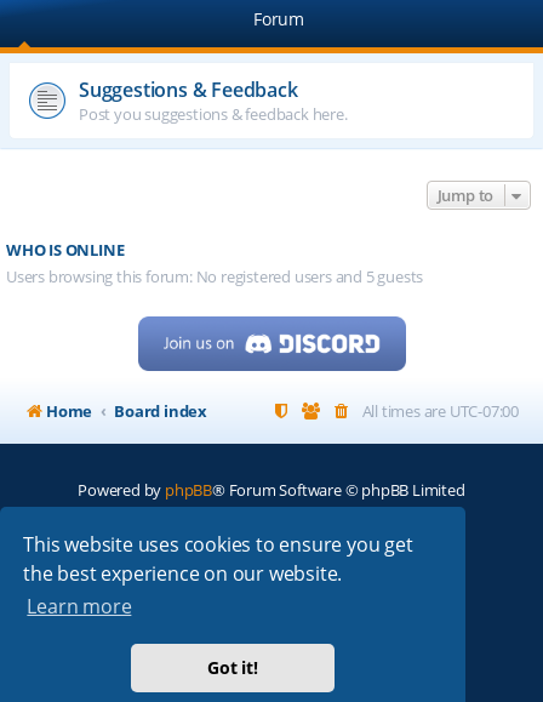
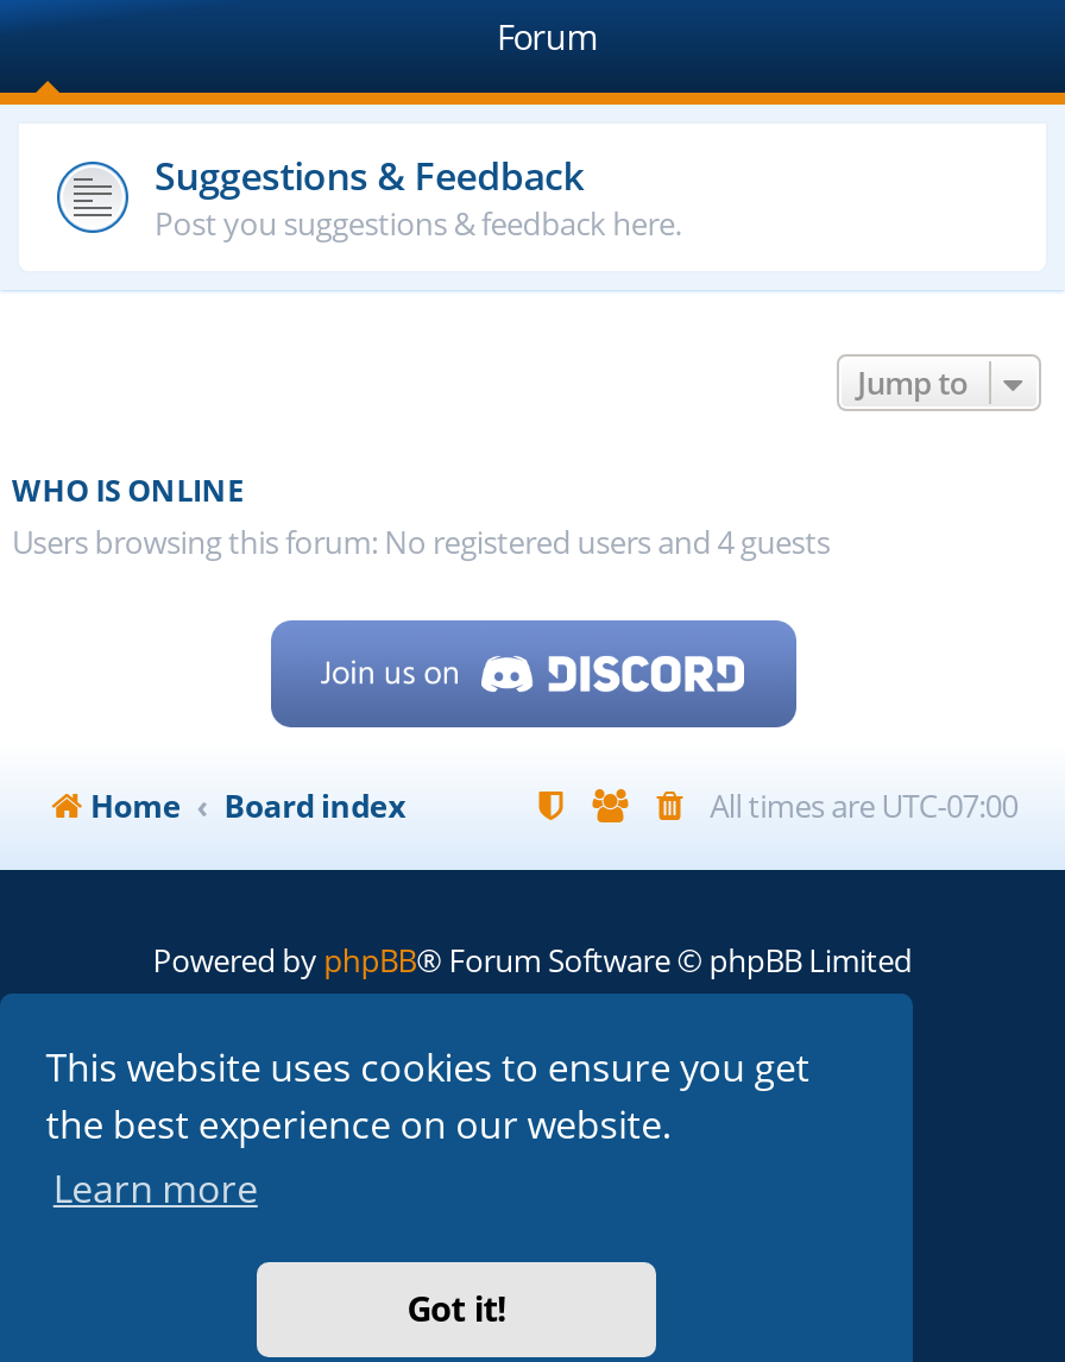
- Users browsing this forum: No registered users and 5 guests
+ Users browsing this forum: No registered users and 4 guests
